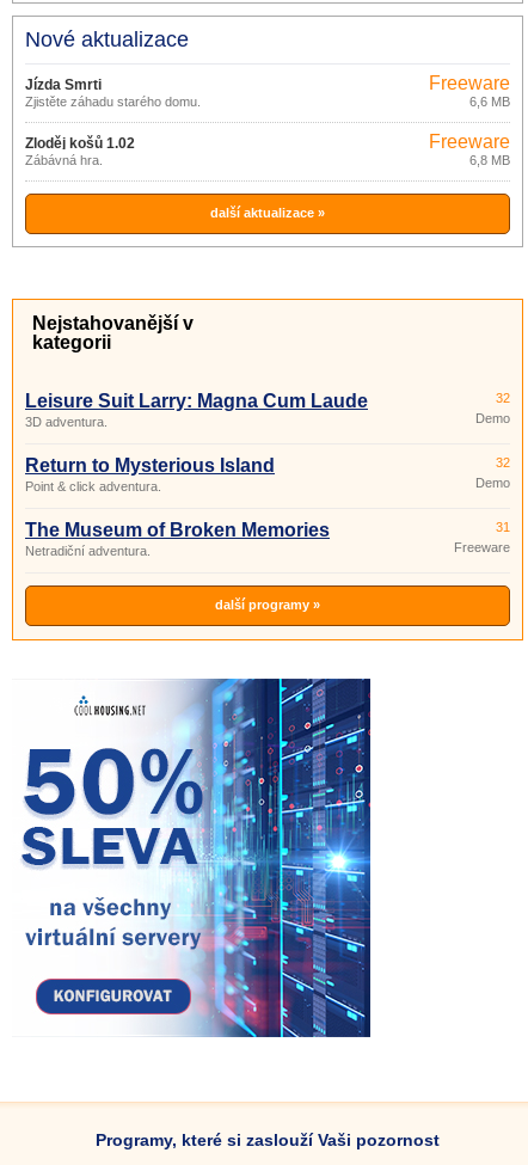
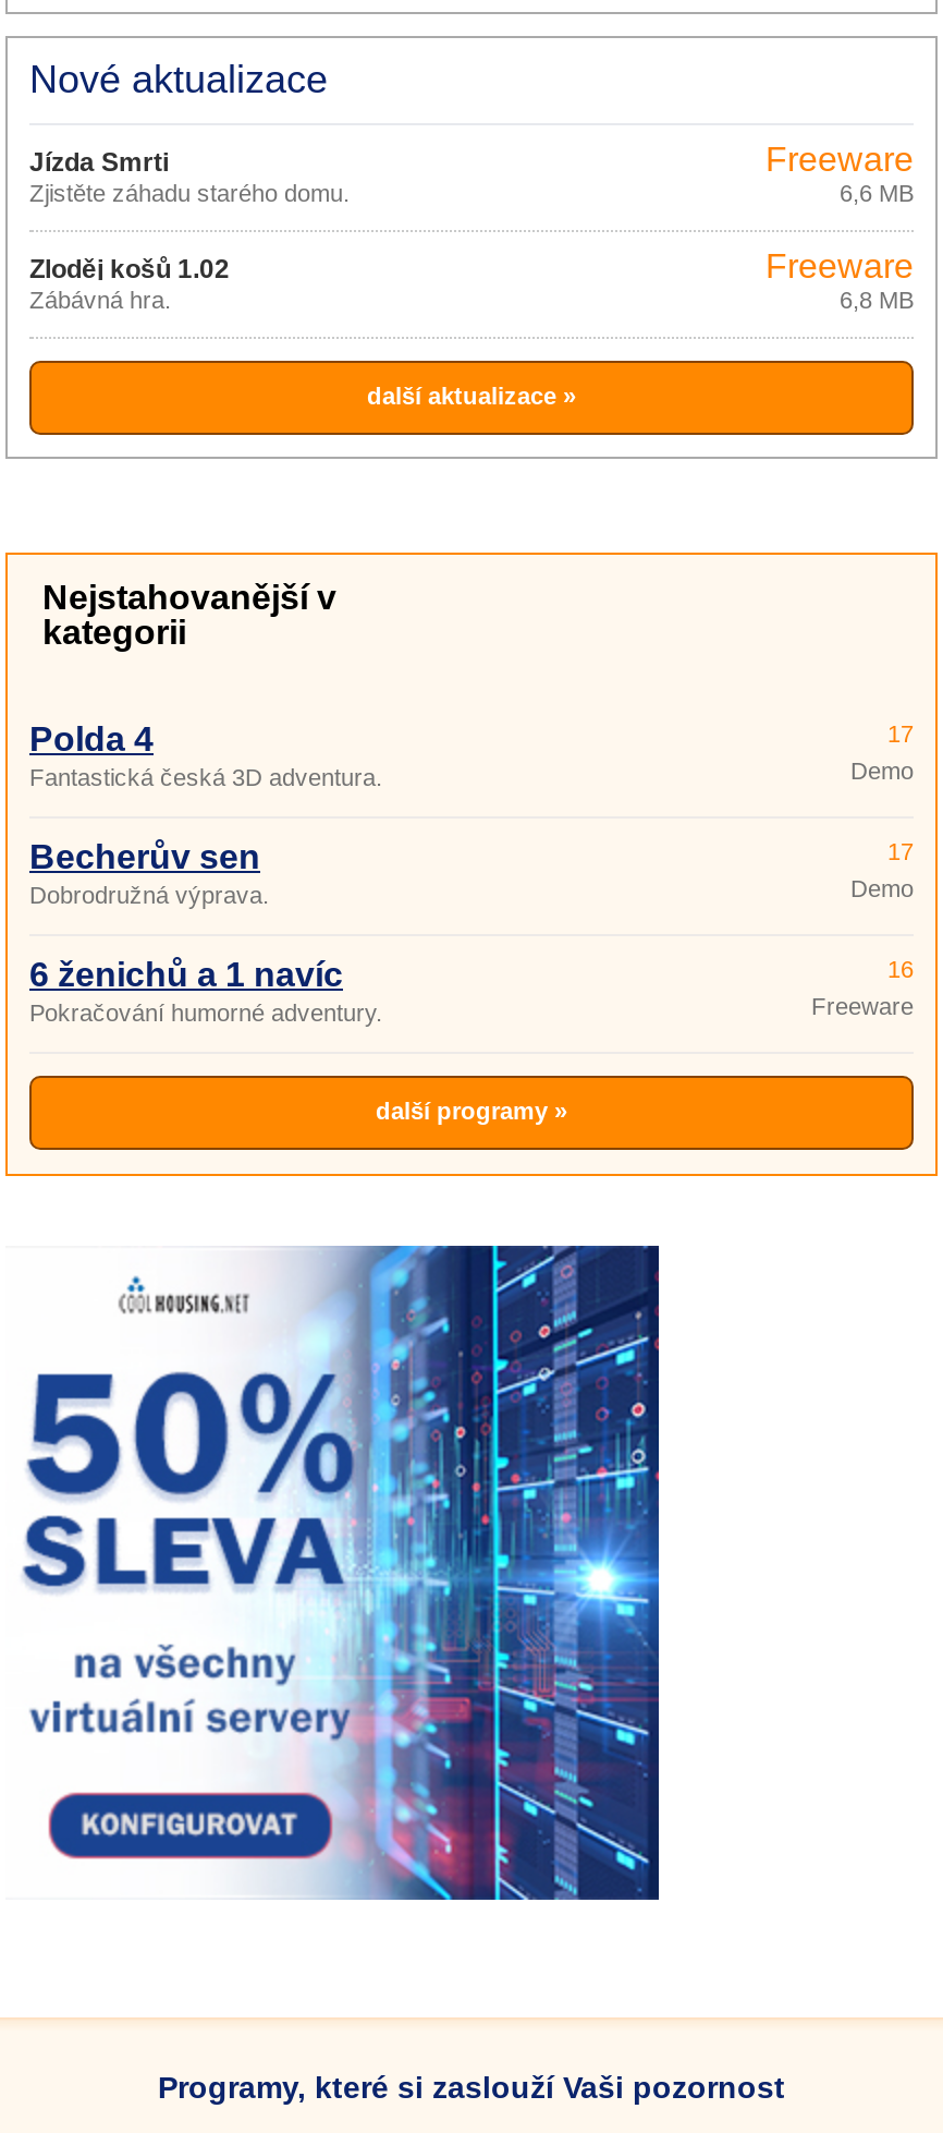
- Leisure Suit Larry: Magna Cum Laude
- 3D adventura.
+ Polda 4
+ Fantastická česká 3D adventura.

- 32
+ 17

- Return to Mysterious Island
- Point & click adventura.
+ Becherův sen
+ Dobrodružná výprava.

- 32
+ 17

- The Museum of Broken Memories
- Netradiční adventura.
+ 6 ženichů a 1 navíc
+ Pokračování humorné adventury.

- 31
+ 16
